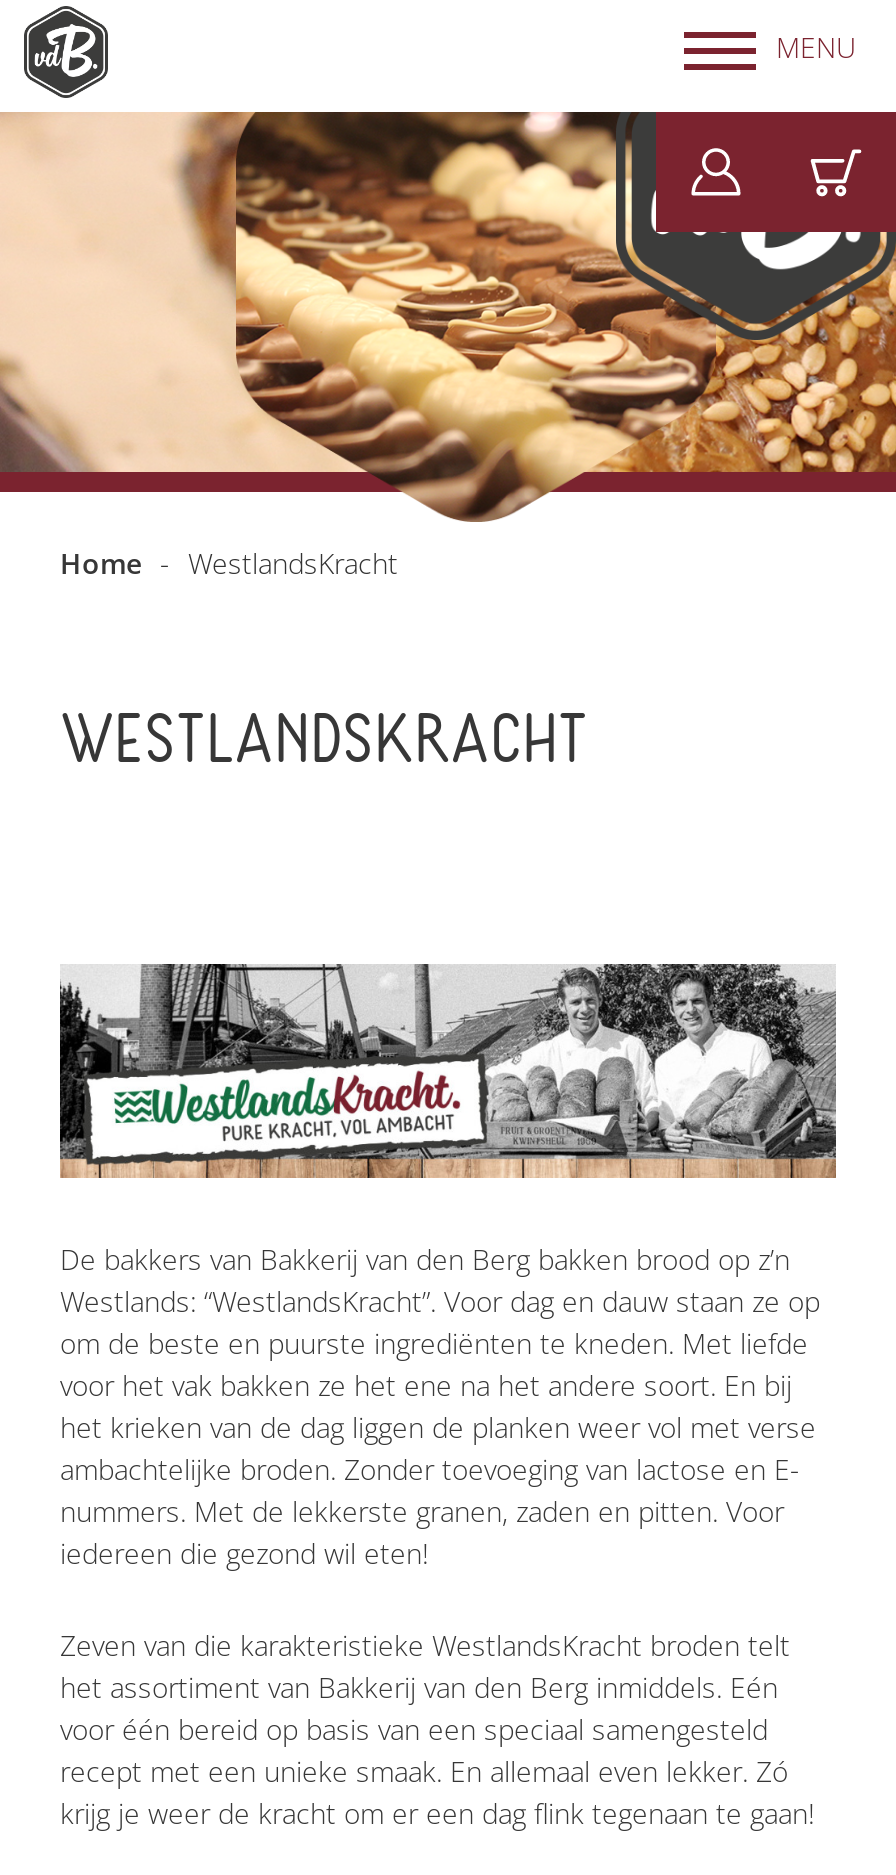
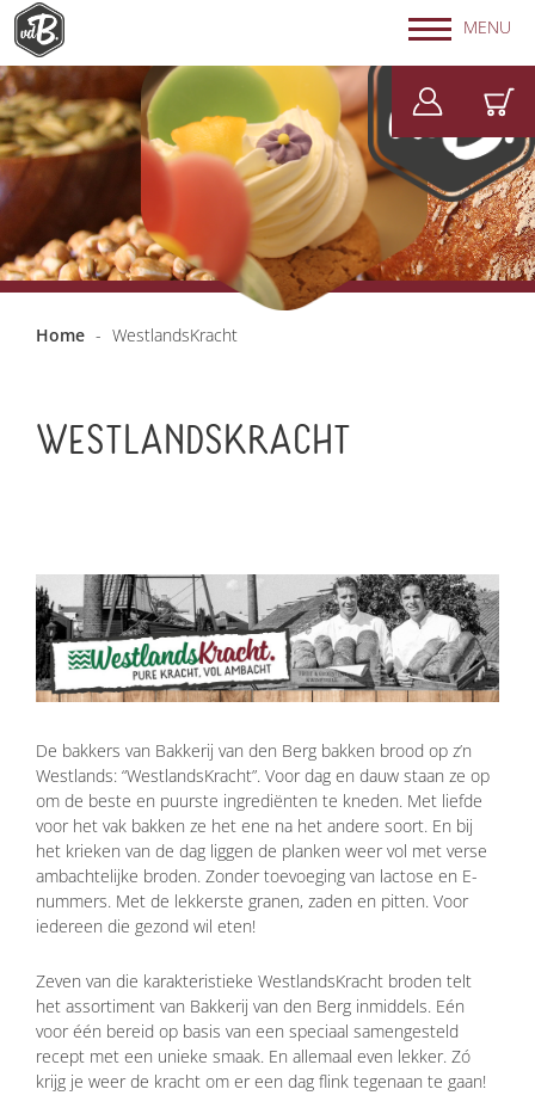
- [image]
+ [image]
